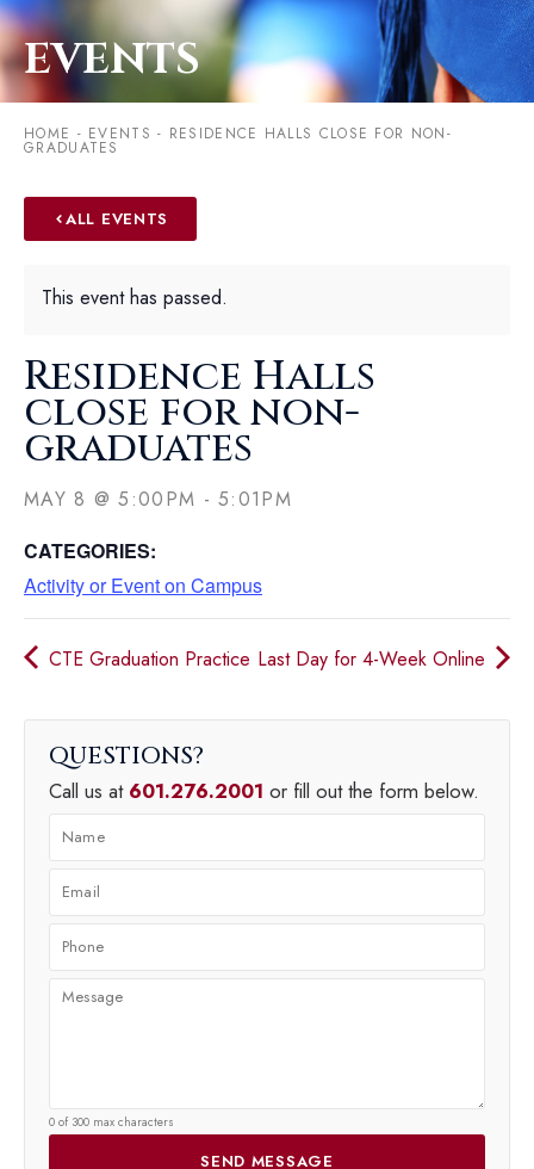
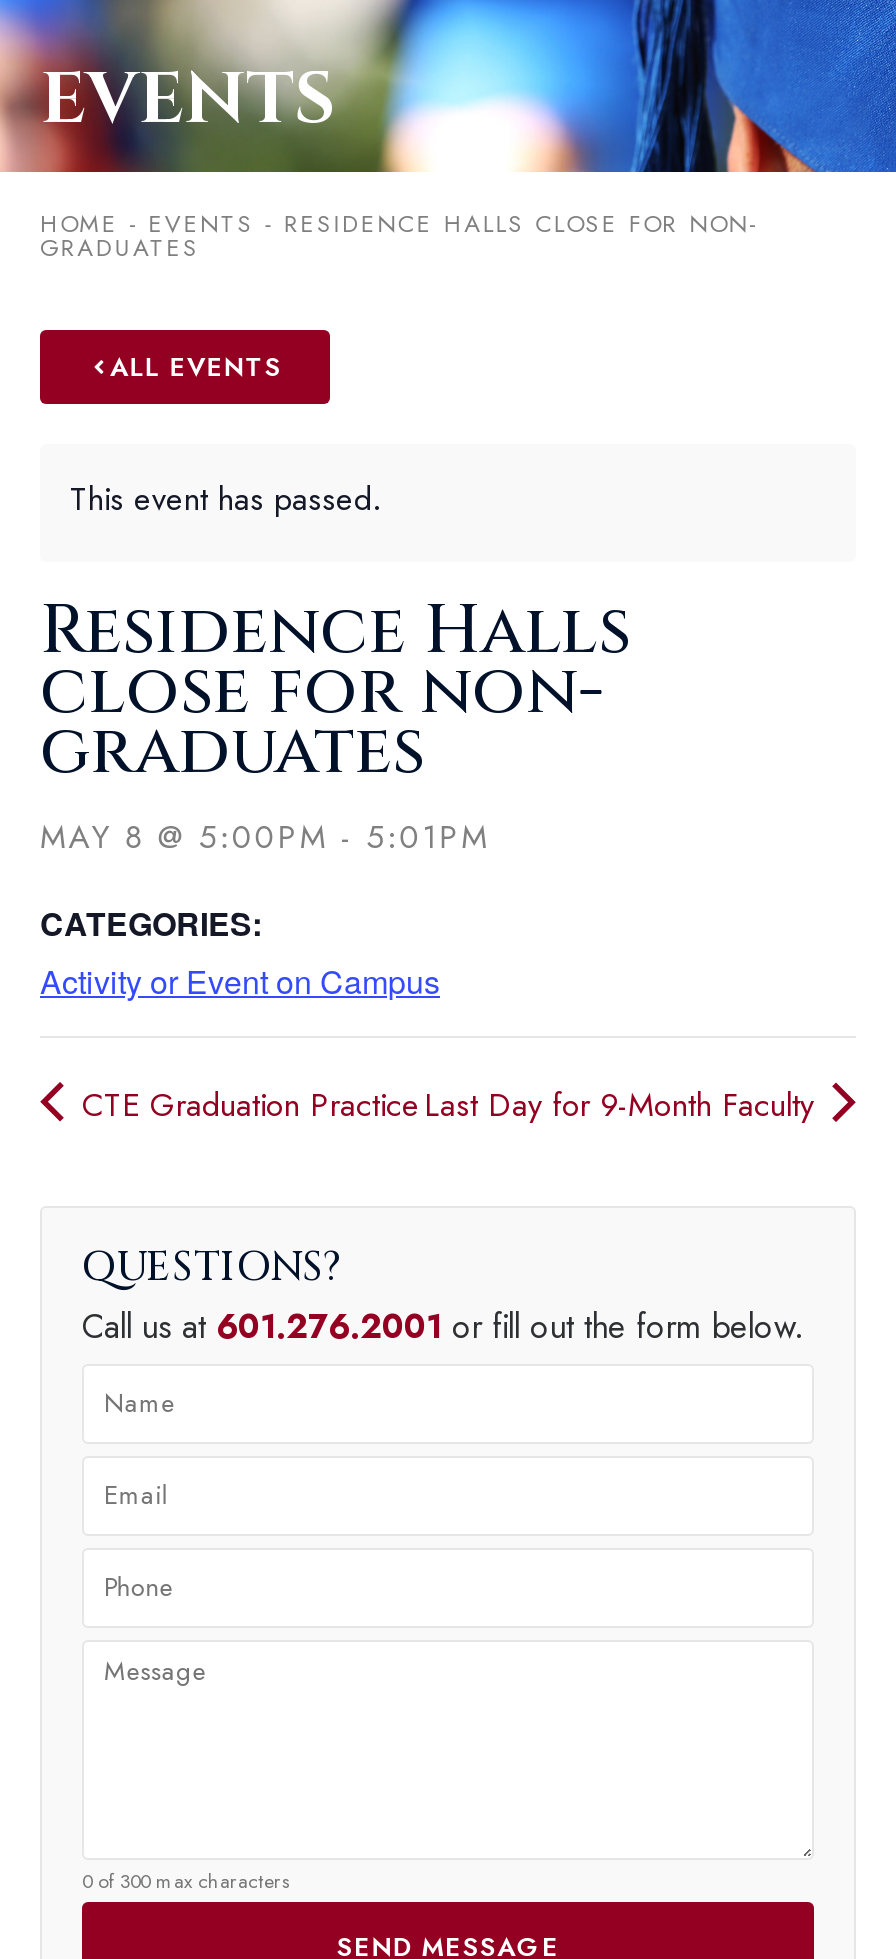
- CTE Graduation Practice Last Day for 4-Week Online
+ CTE Graduation Practice Last Day for 9-Month Faculty
